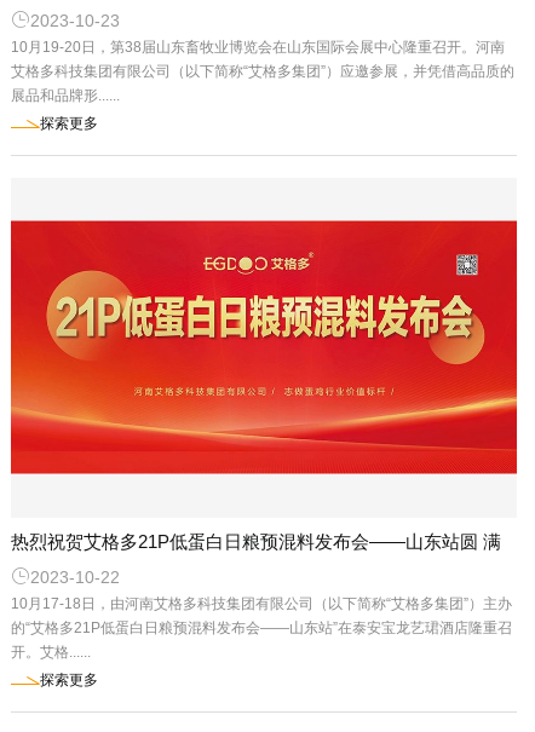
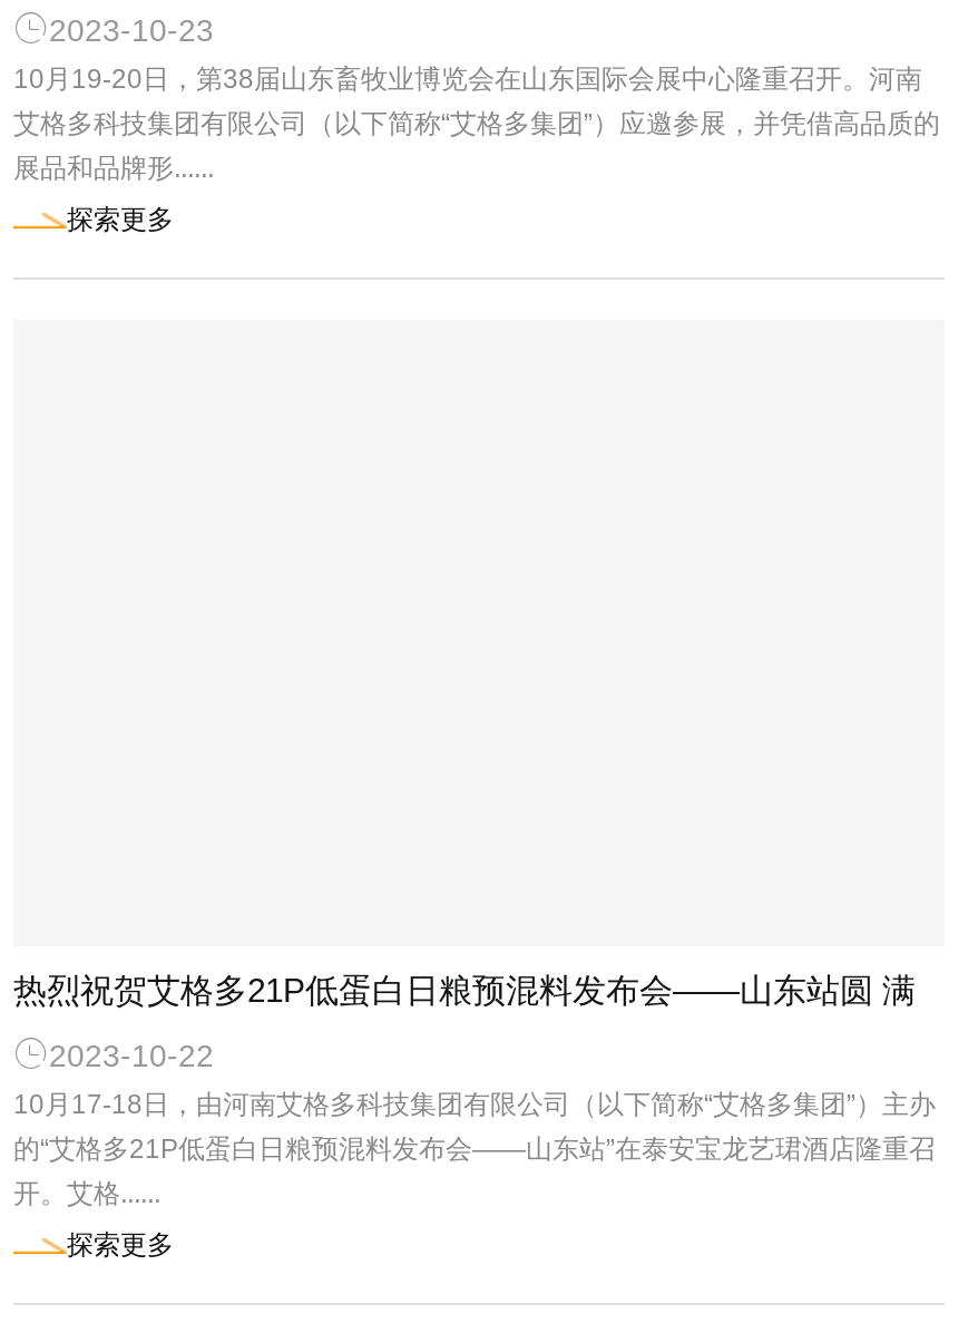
- [image]
